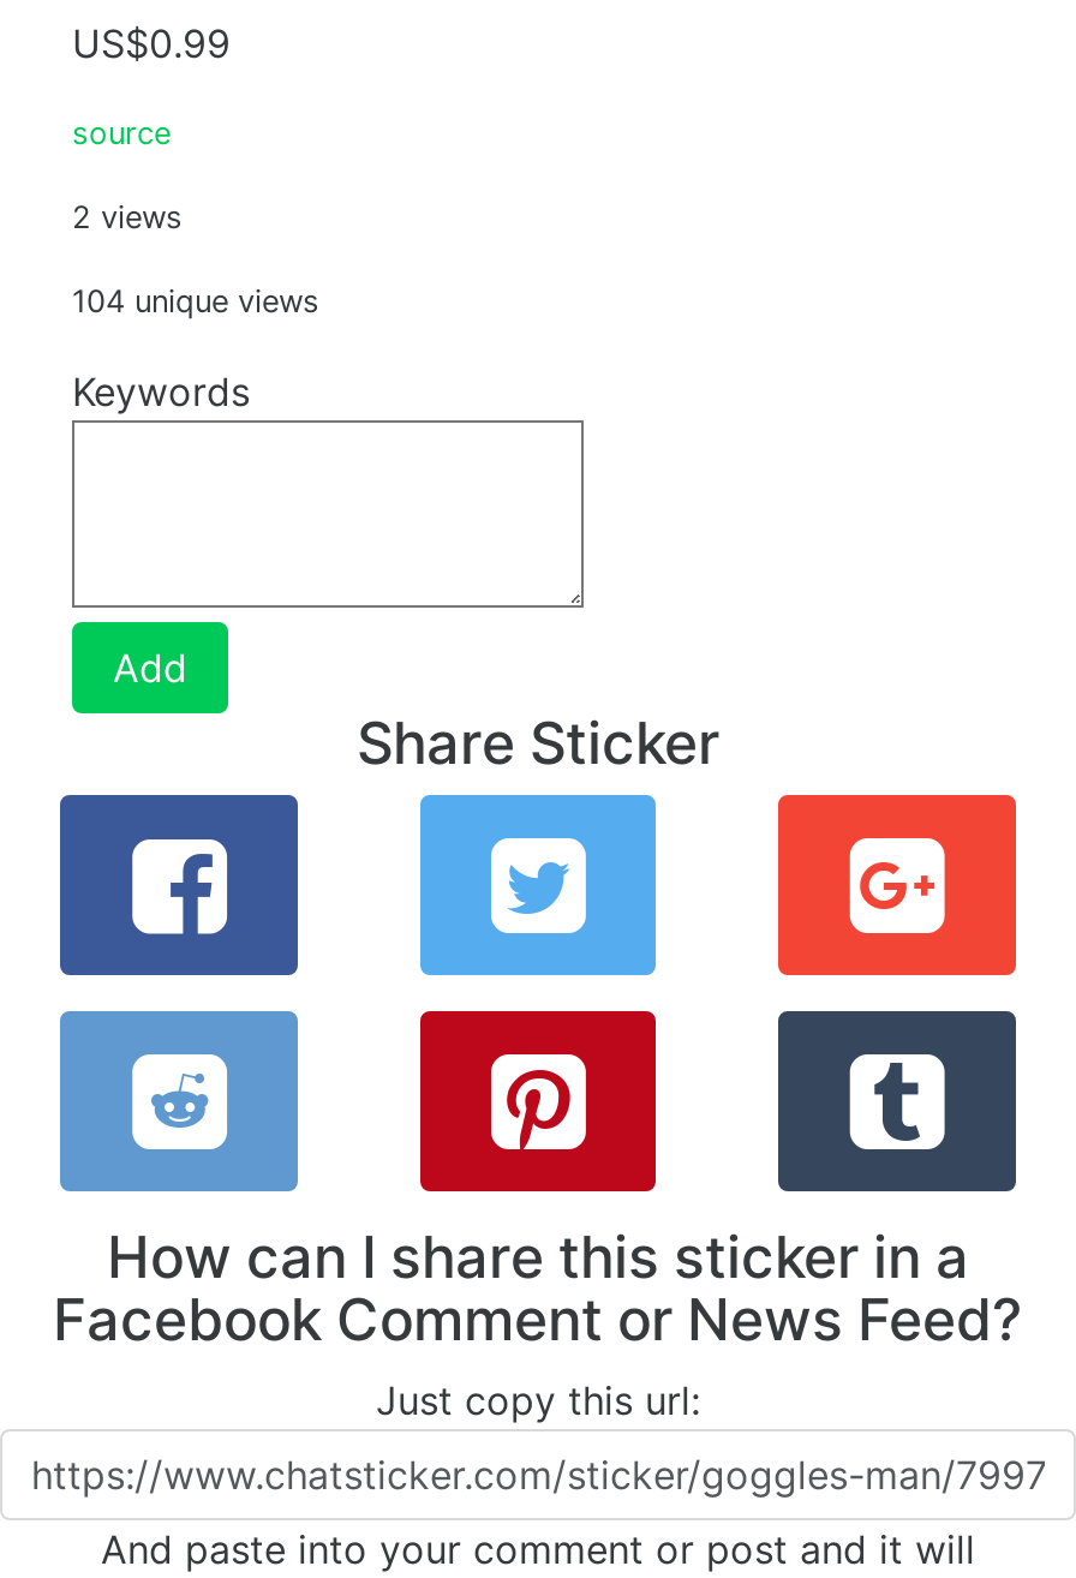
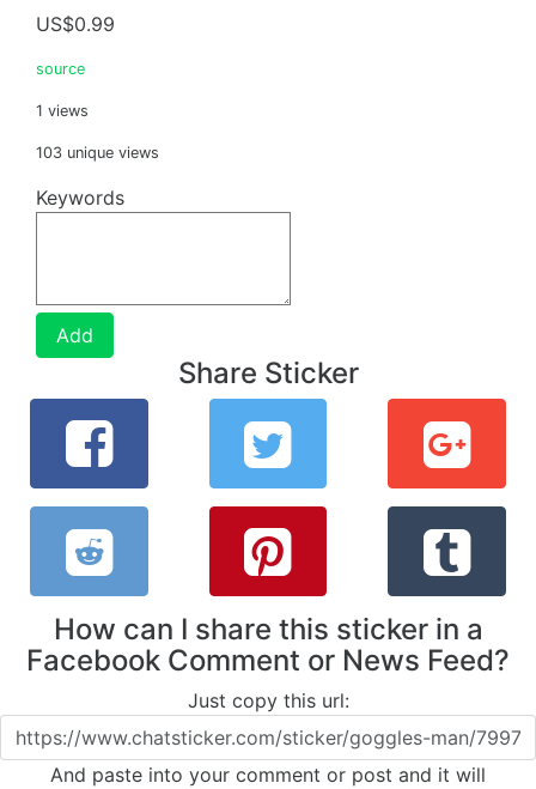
- 2 views
+ 1 views

- 104 unique views
+ 103 unique views
